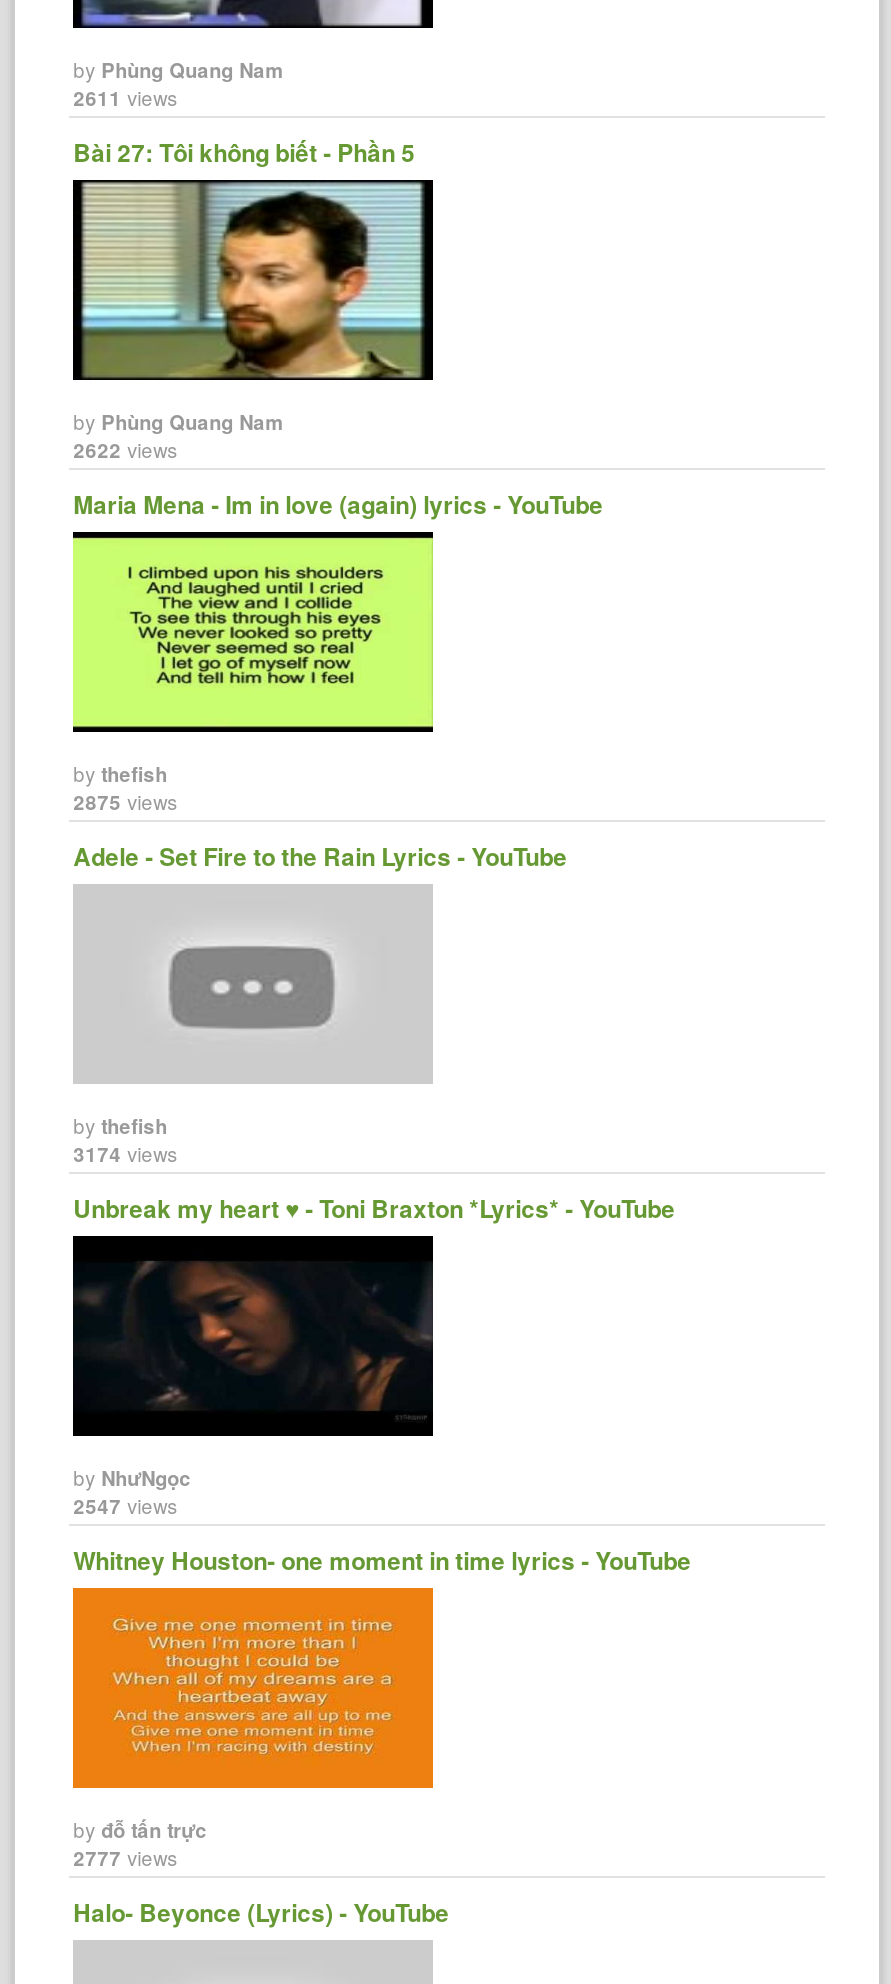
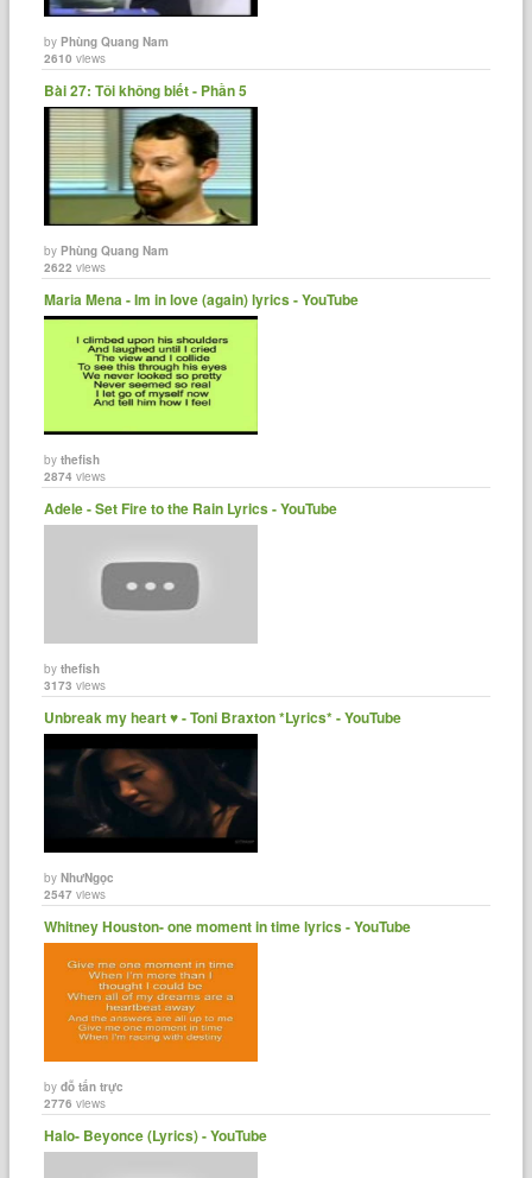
- 2611 views
+ 2610 views

- 2875 views
+ 2874 views

- 3174 views
+ 3173 views

- 2777 views
+ 2776 views
